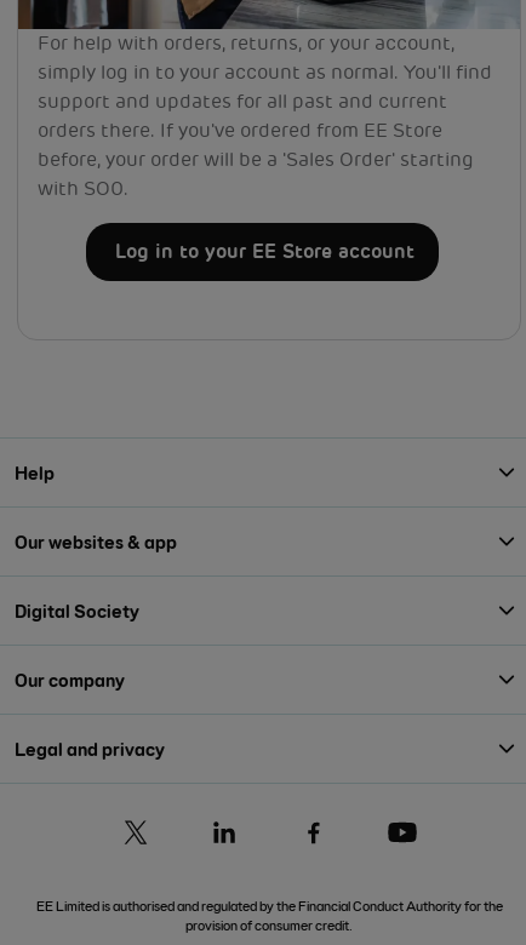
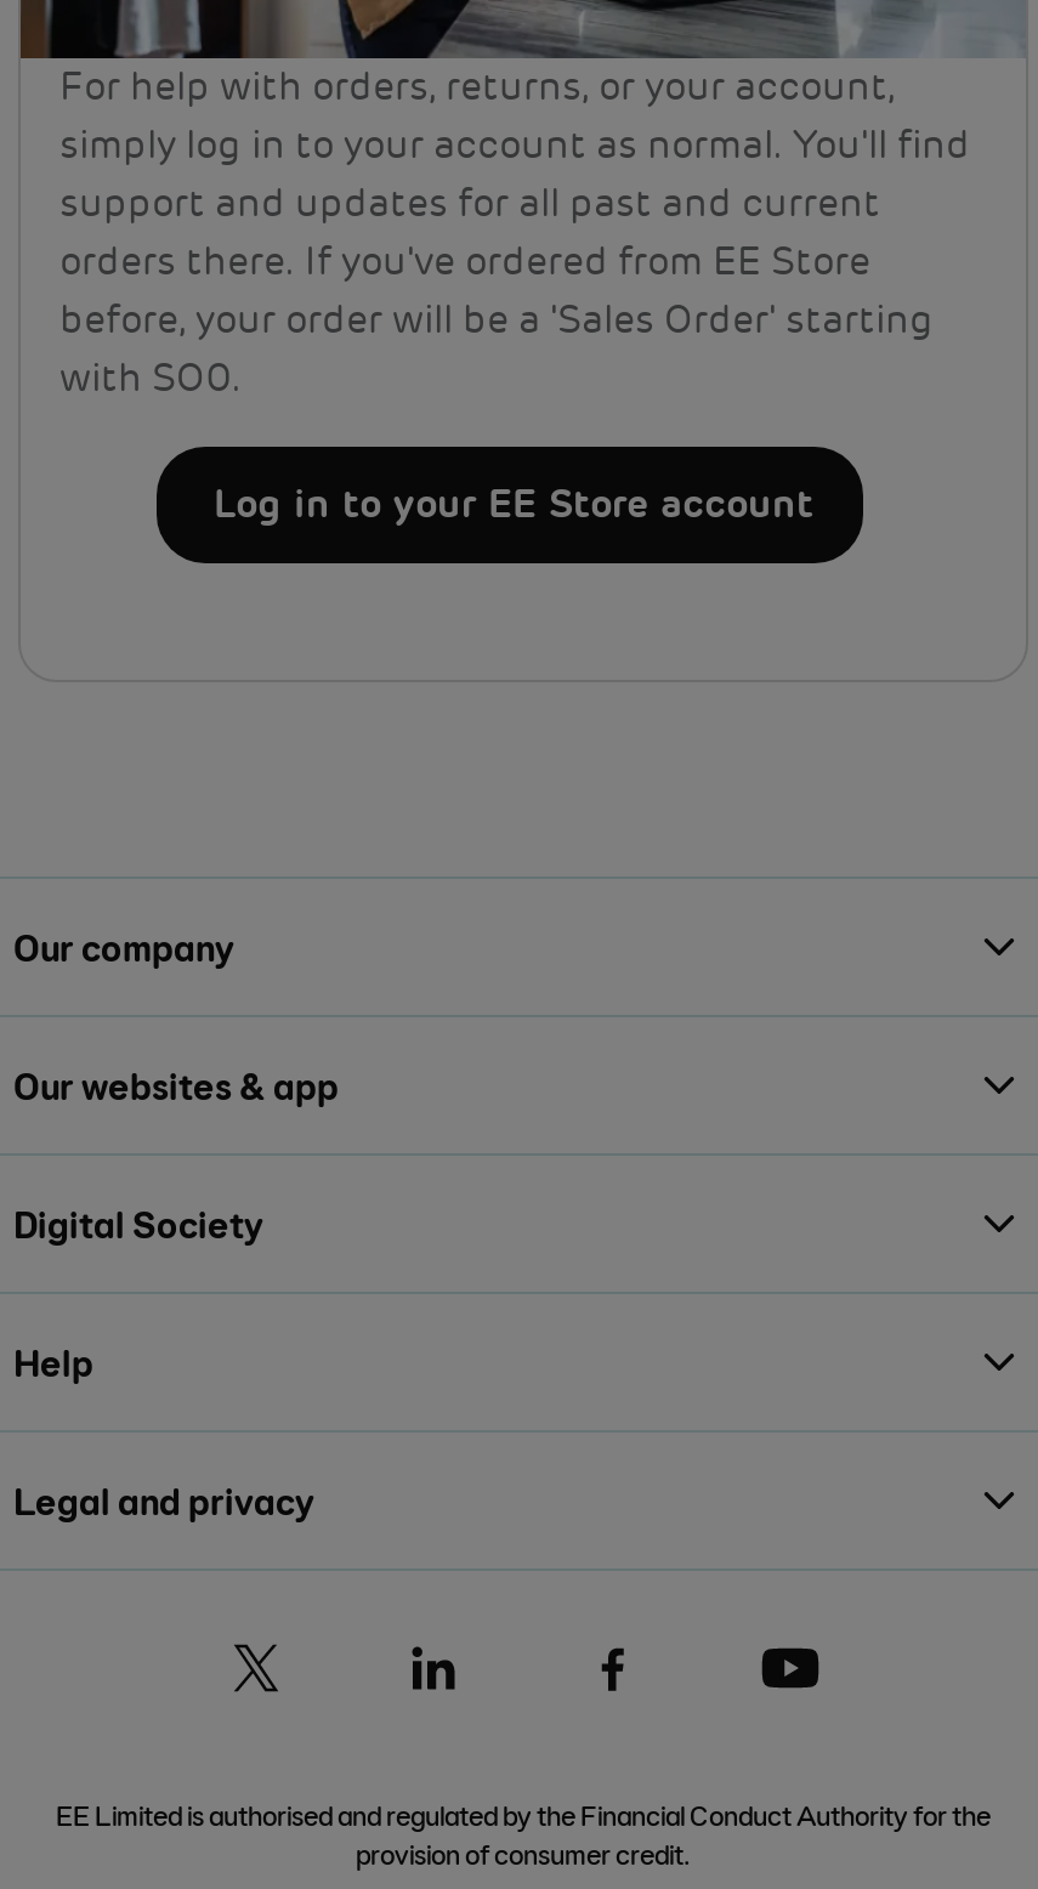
moved down: Help

moved up: Our company
